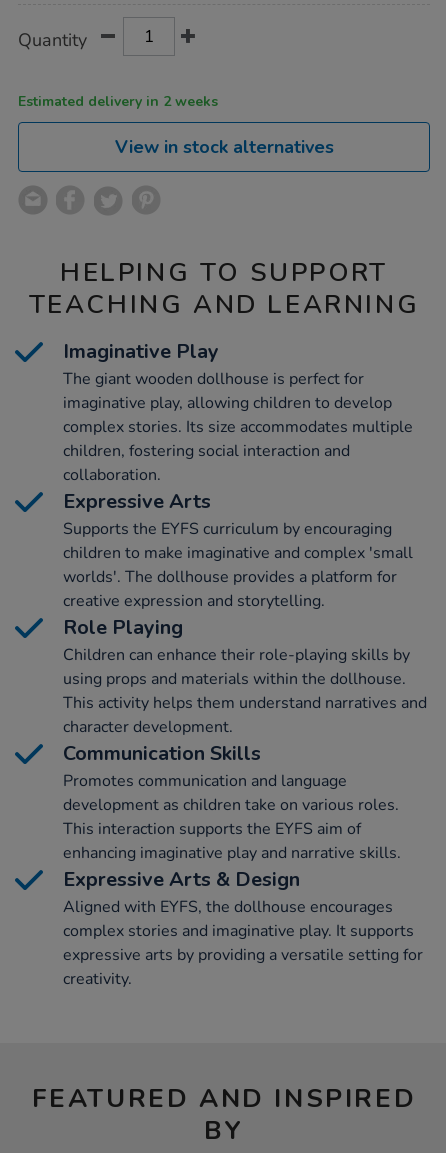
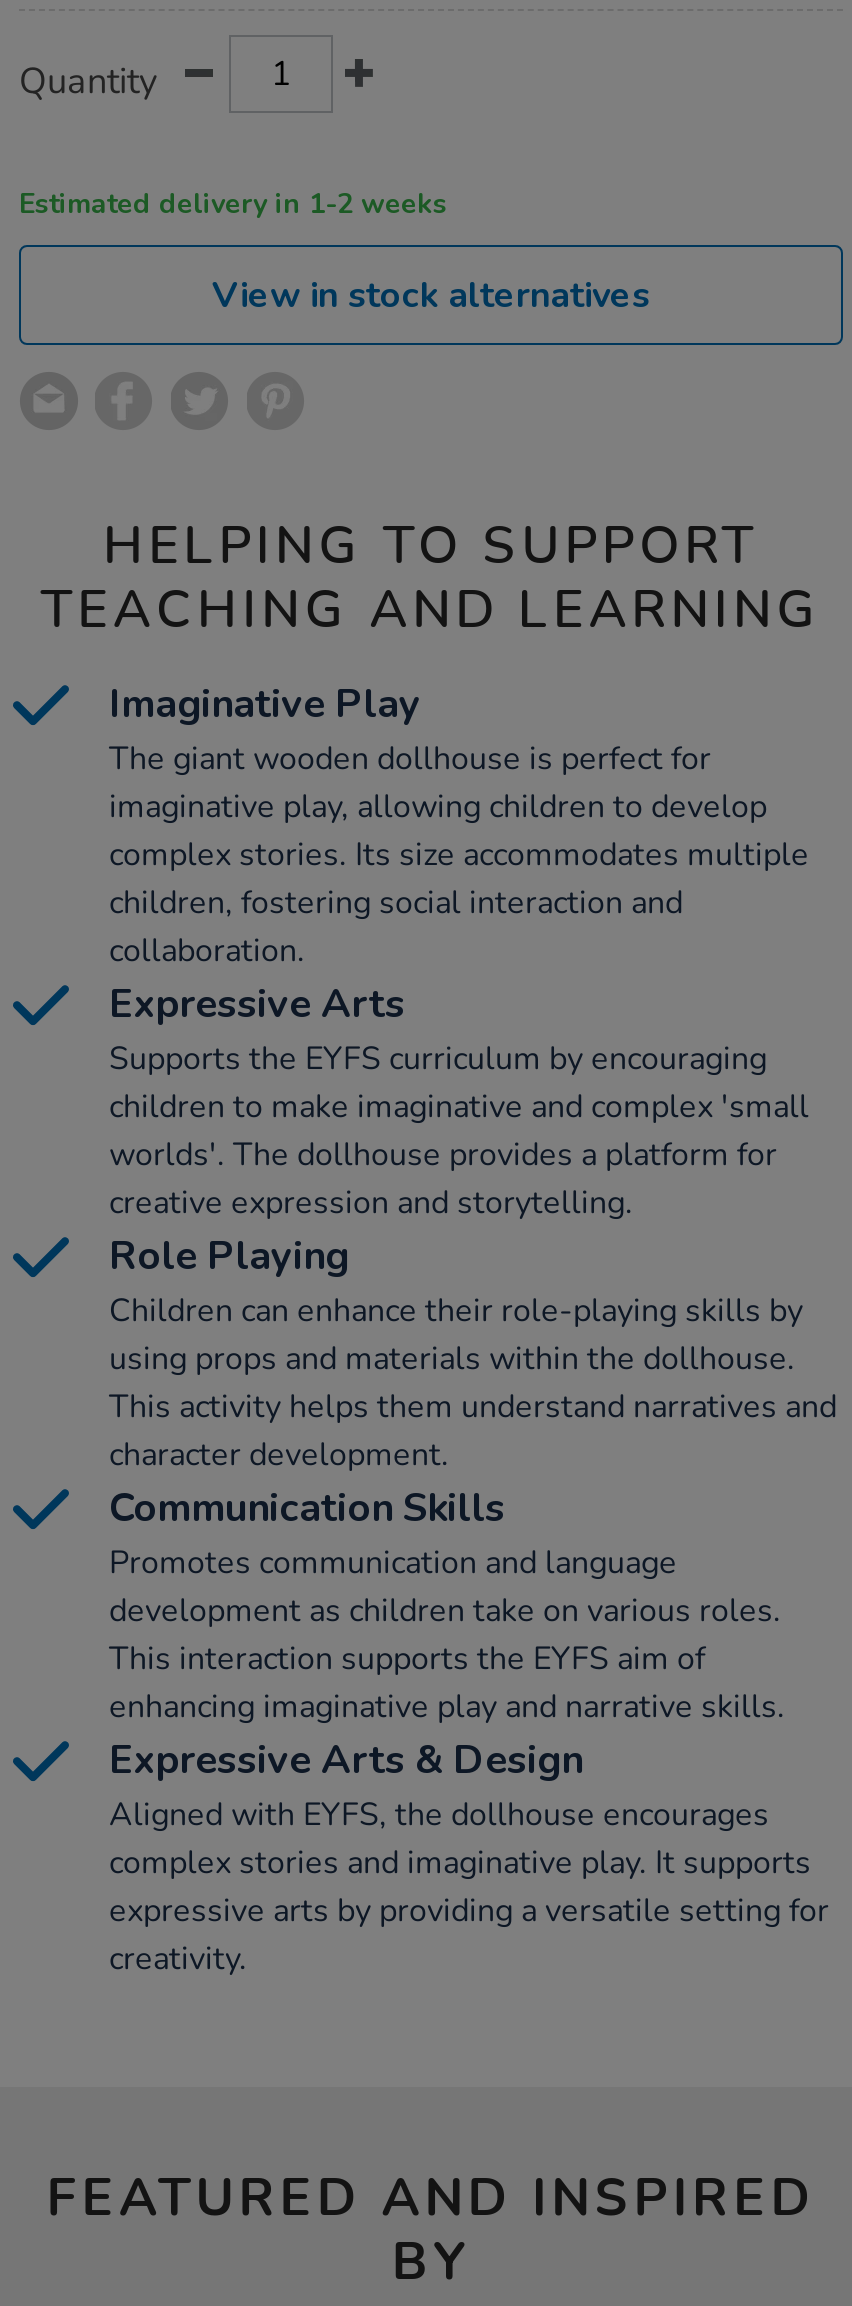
- Estimated delivery in 2 weeks
+ Estimated delivery in 1-2 weeks
